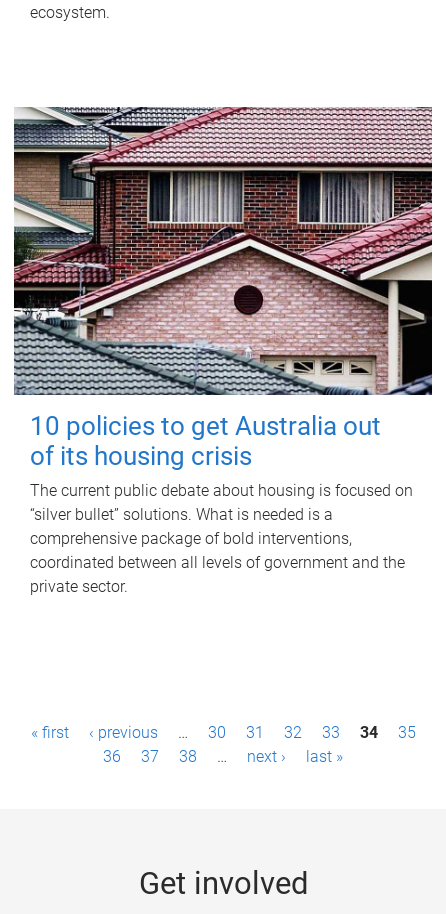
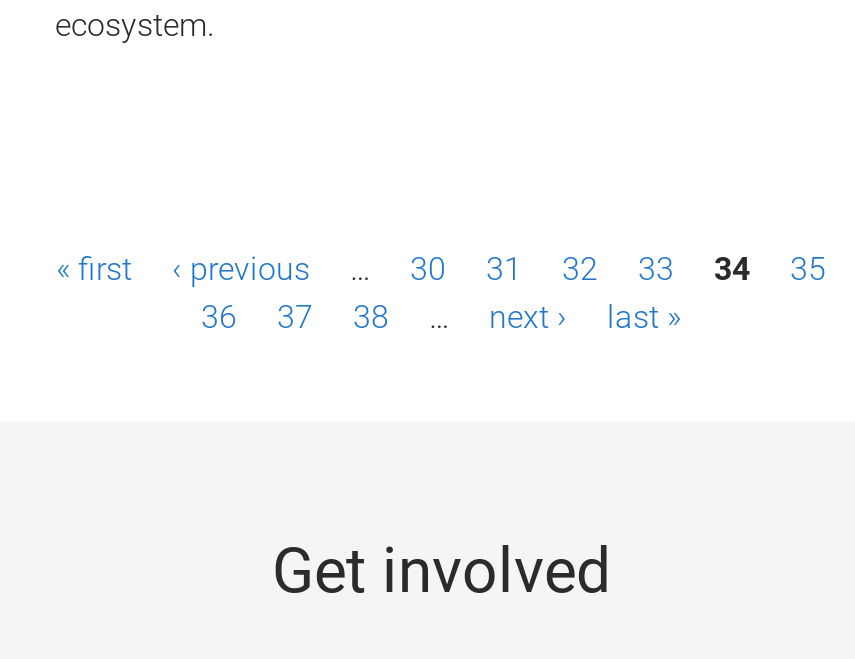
- [image]
- 10 policies to get Australia out
- of its housing crisis
- The current public debate about housing is focused on
- “silver bullet” solutions. What is needed is a
- comprehensive package of bold interventions,
- coordinated between all levels of government and the
- private sector.
